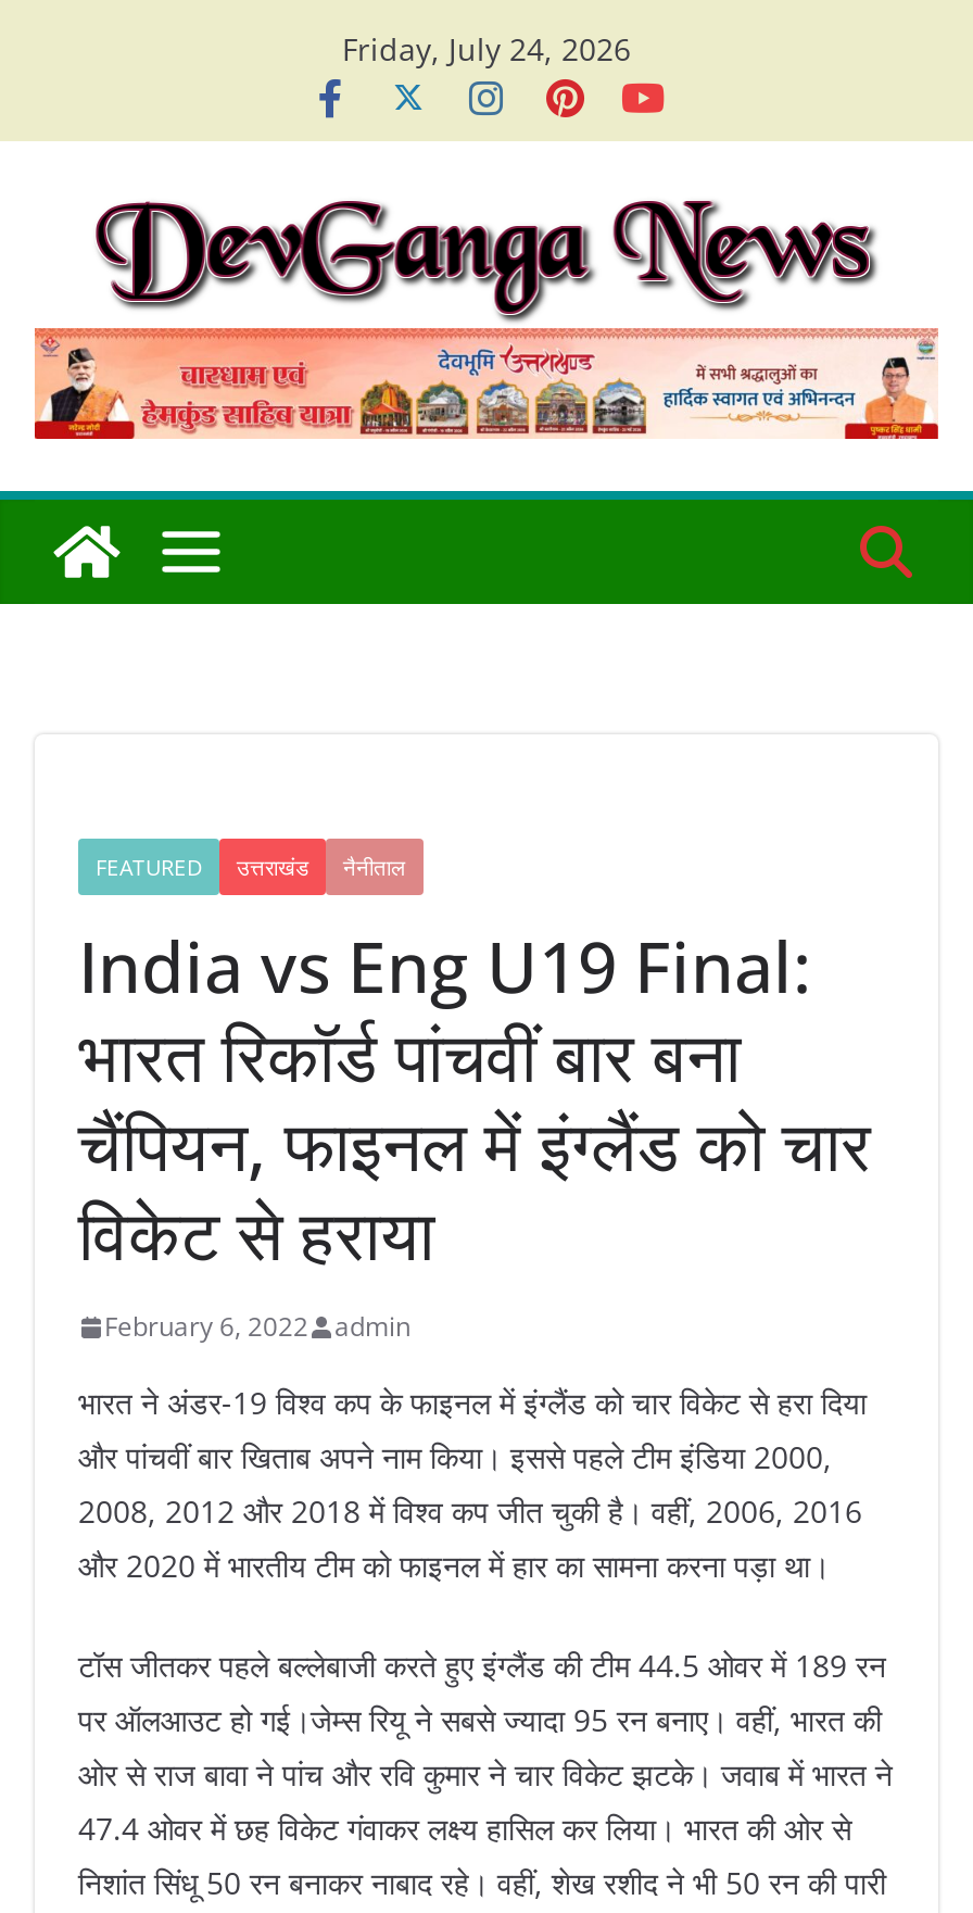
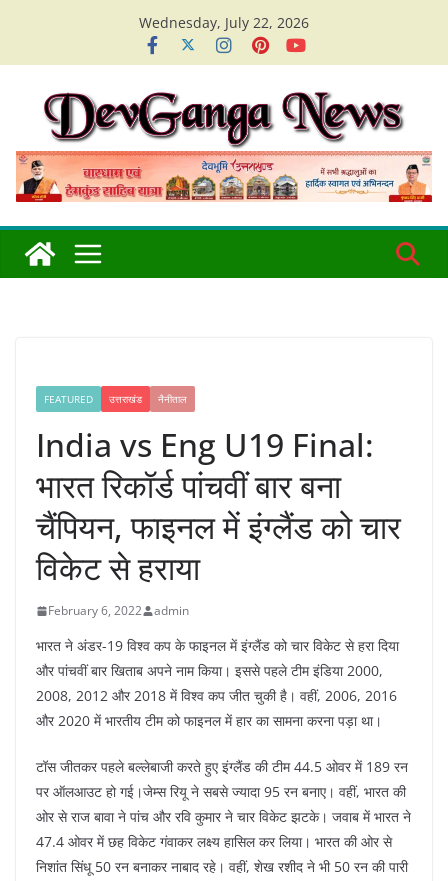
- Friday, July 24, 2026
+ Wednesday, July 22, 2026
